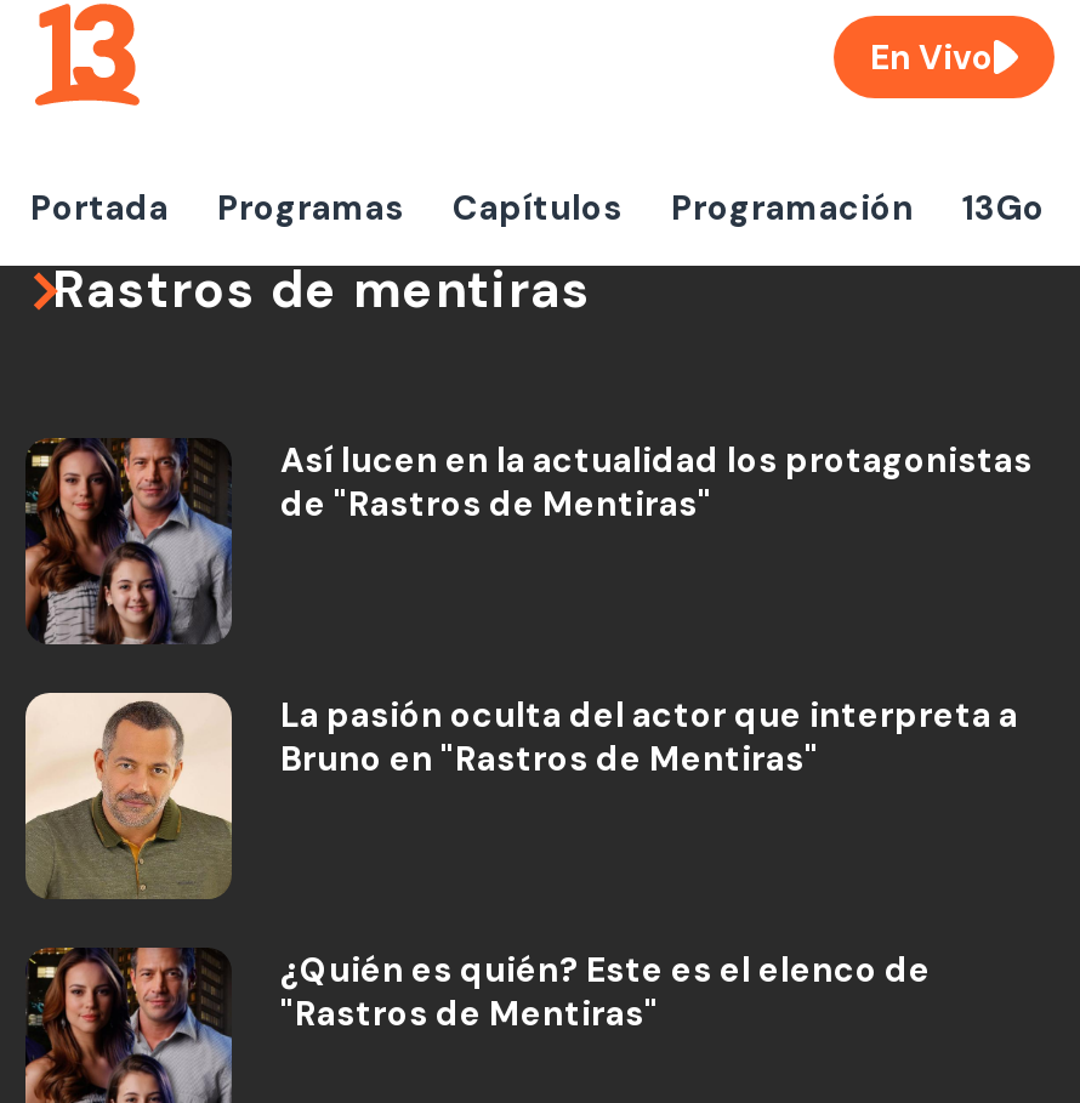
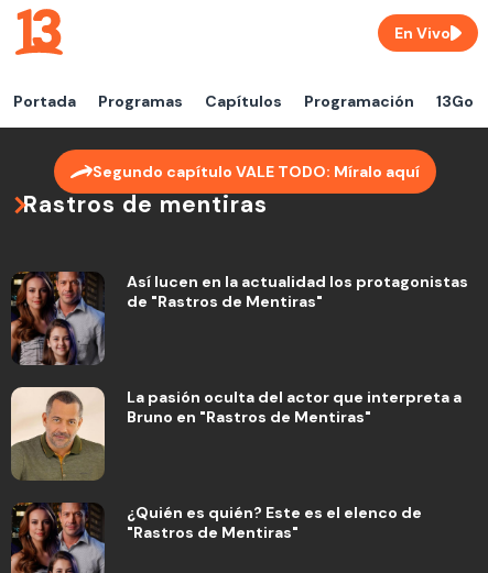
+ Segundo capítulo VALE TODO: Míralo aquí
